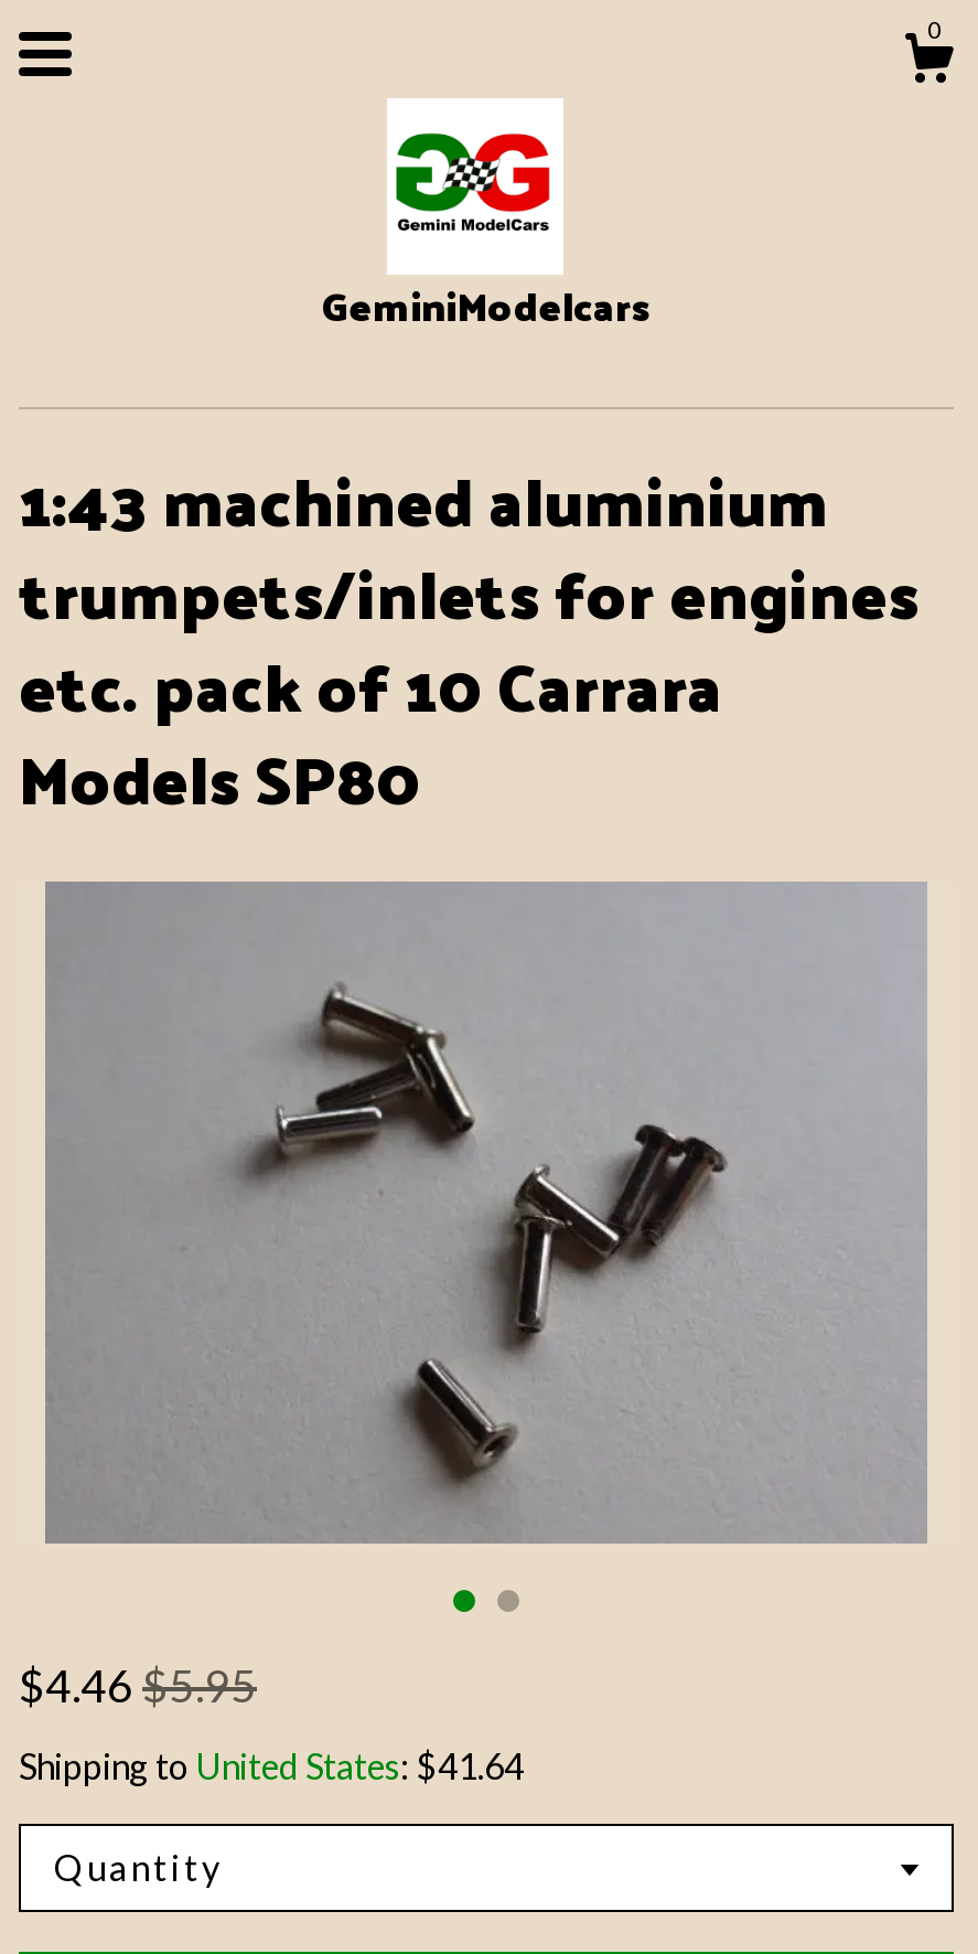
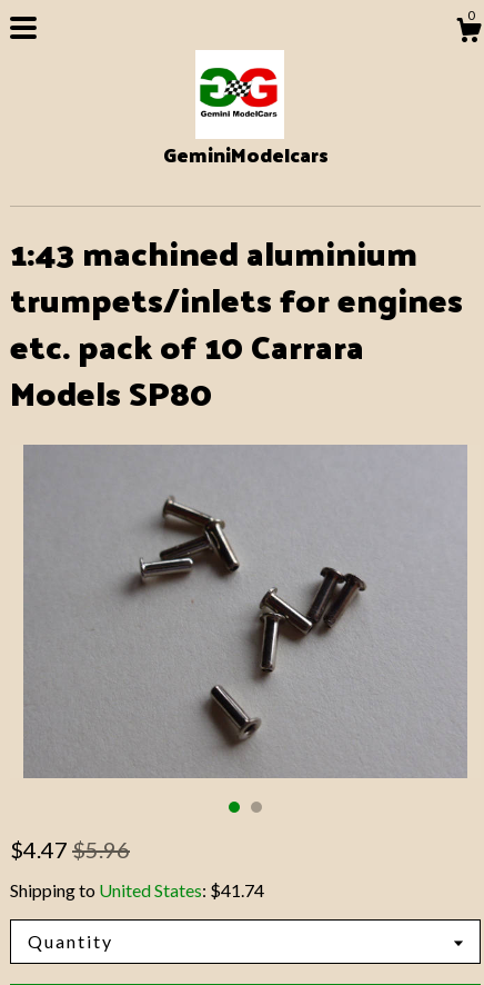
- $4.46 $5.95
+ $4.47 $5.96

- Shipping to United States: $41.64
+ Shipping to United States: $41.74
